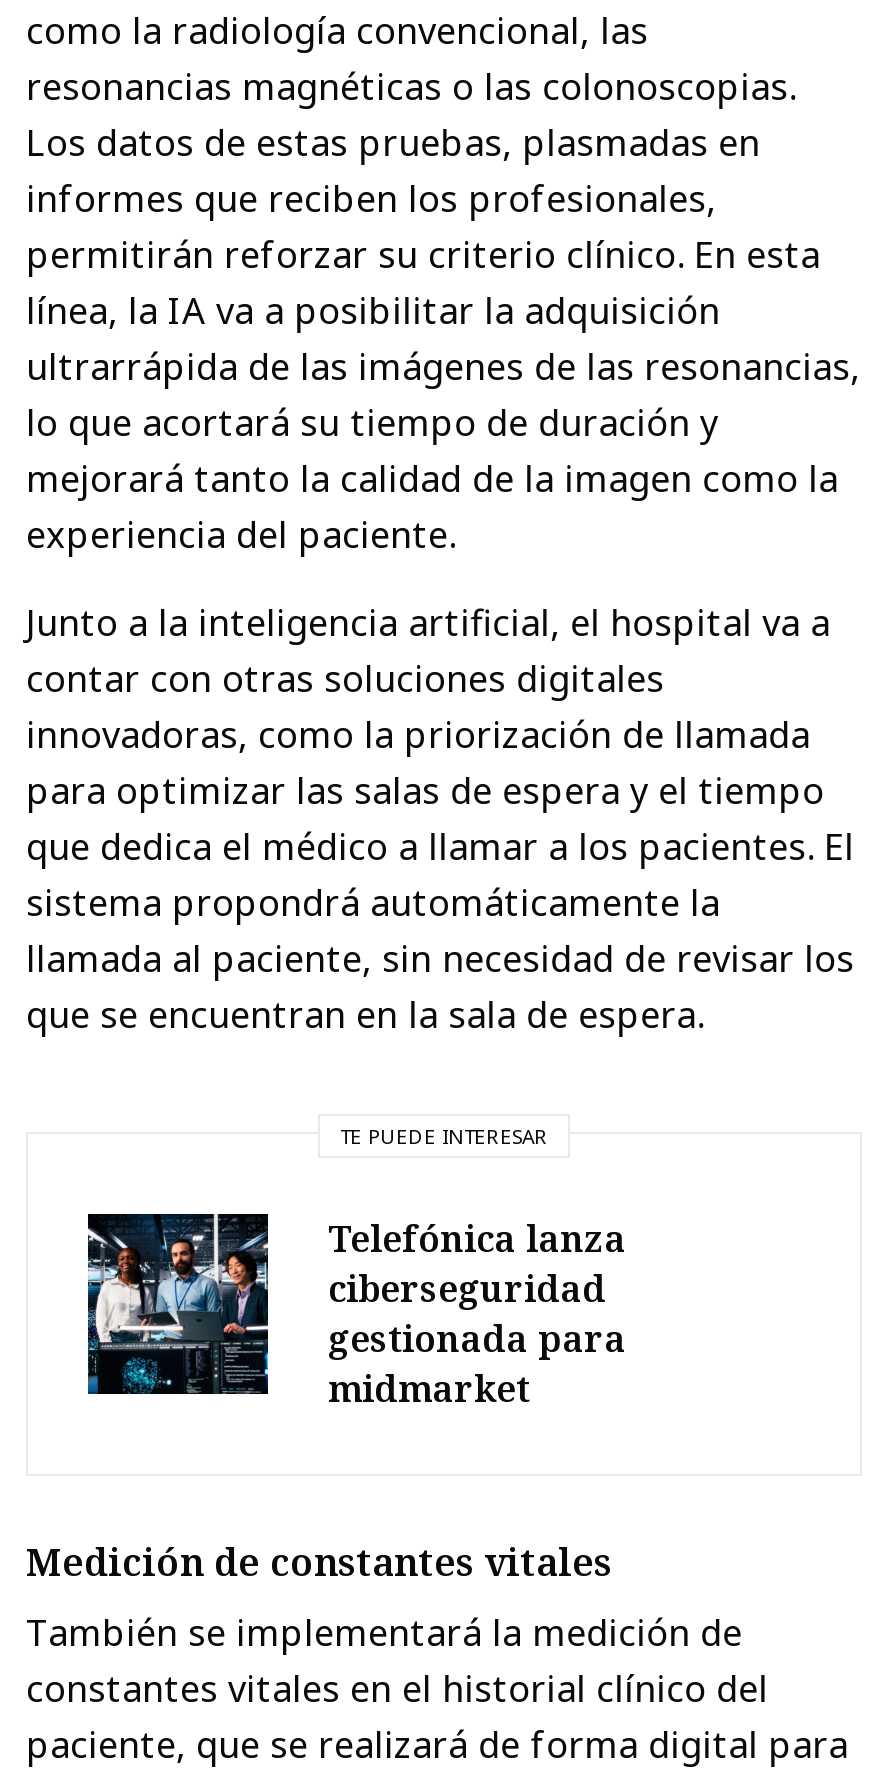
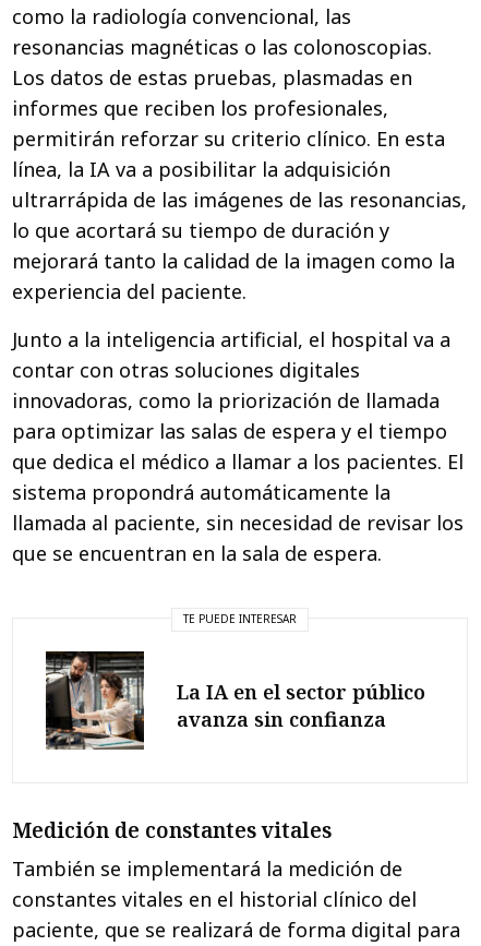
- [image]
- Telefónica lanza
- ciberseguridad
- gestionada para
- midmarket
+ [image]
+ La IA en el sector público
+ avanza sin confianza
